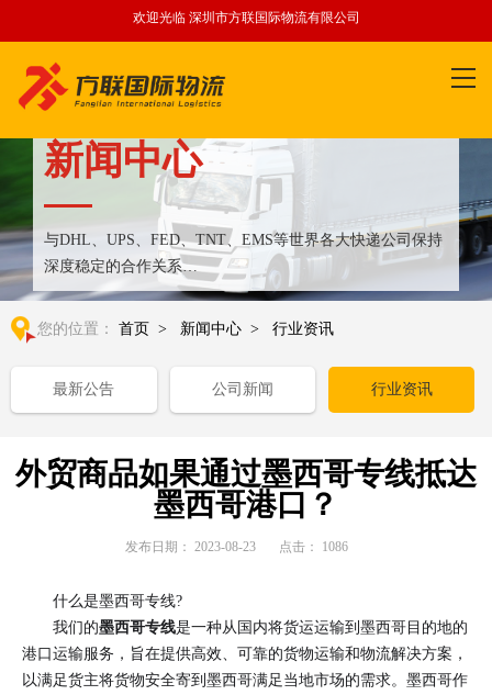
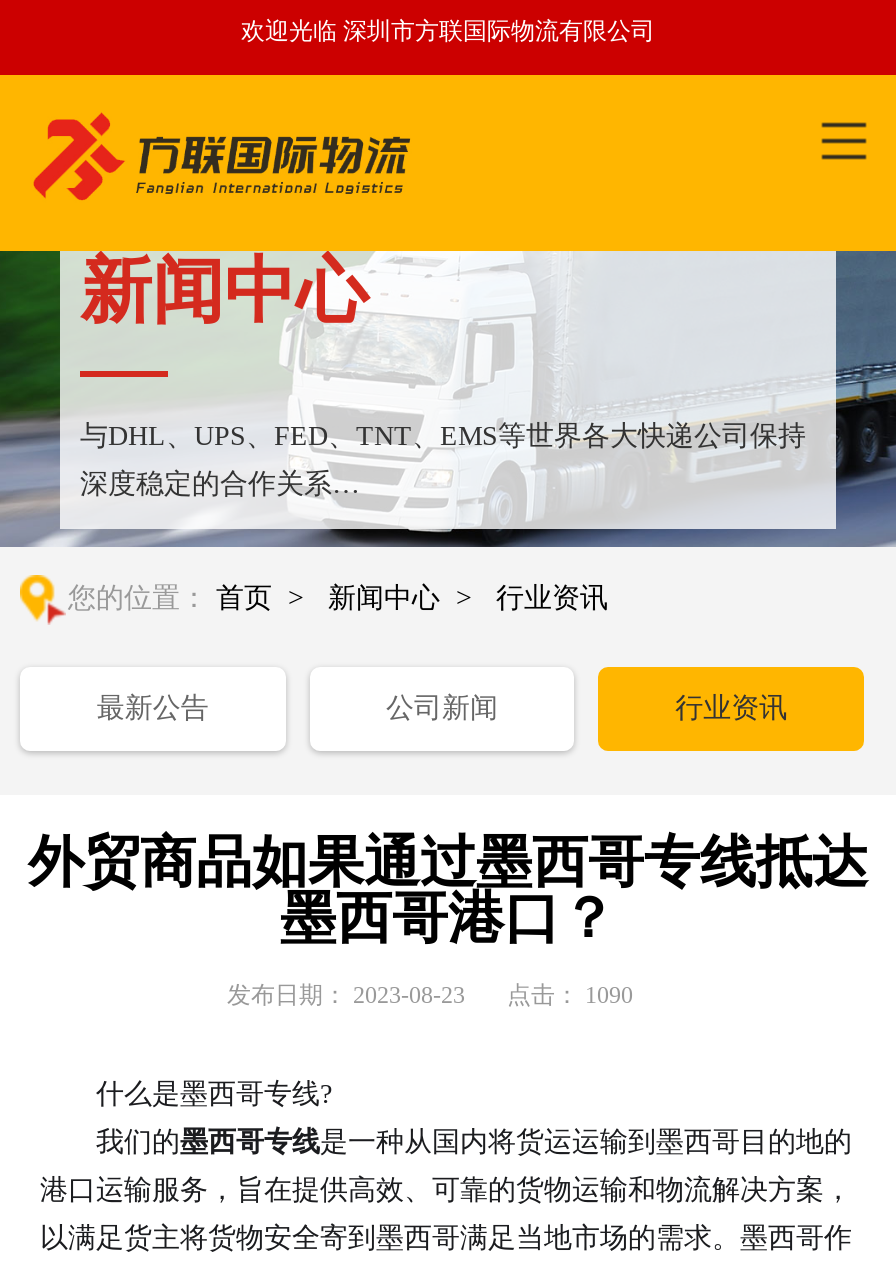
- 发布日期： 2023-08-23 点击： 1086
+ 发布日期： 2023-08-23 点击： 1090
